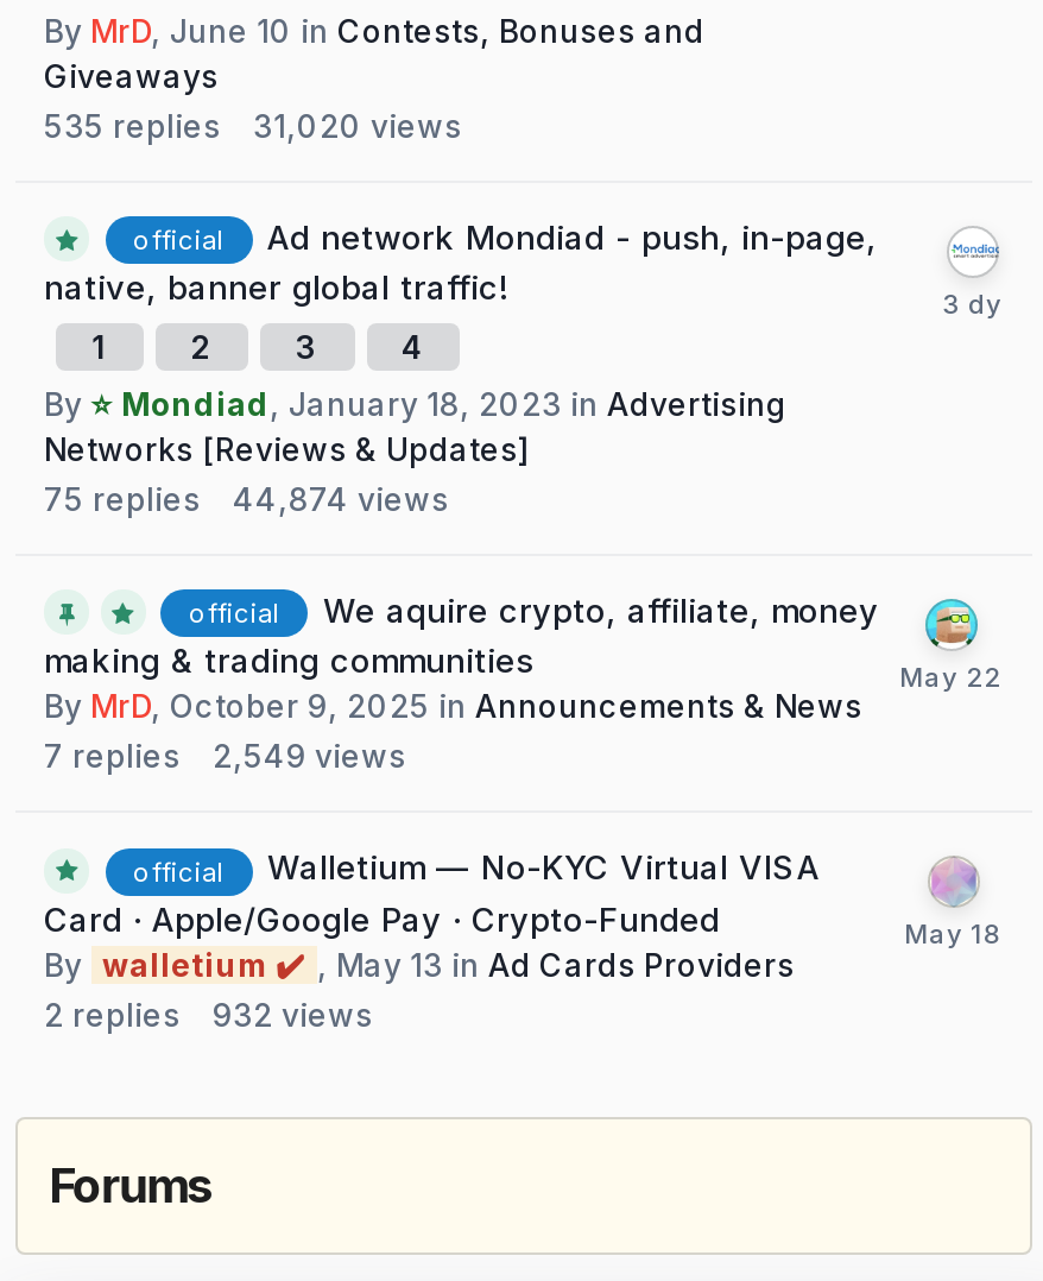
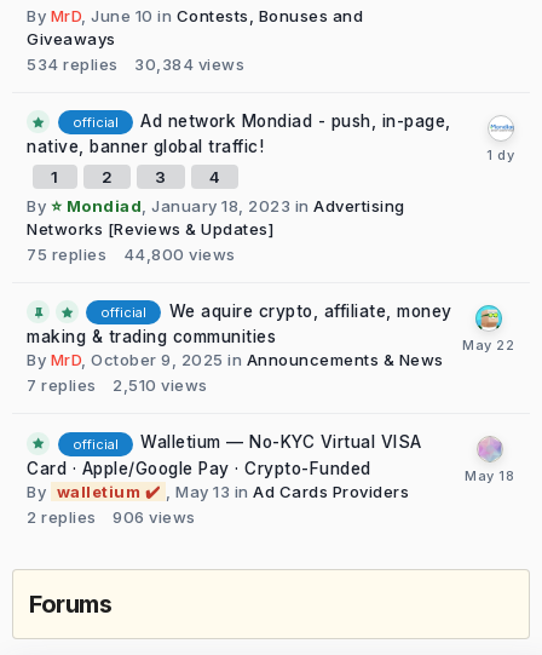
- 535 replies
+ 534 replies

- 31,020 views
+ 30,384 views

- 75 replies 44,874 views
+ 75 replies 44,800 views

- 7 replies 2,549 views
+ 7 replies 2,510 views

- 2 replies 932 views
+ 2 replies 906 views
